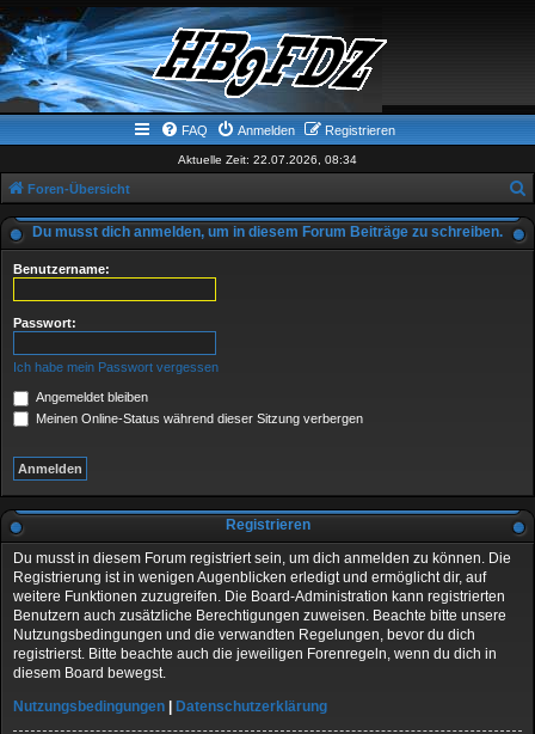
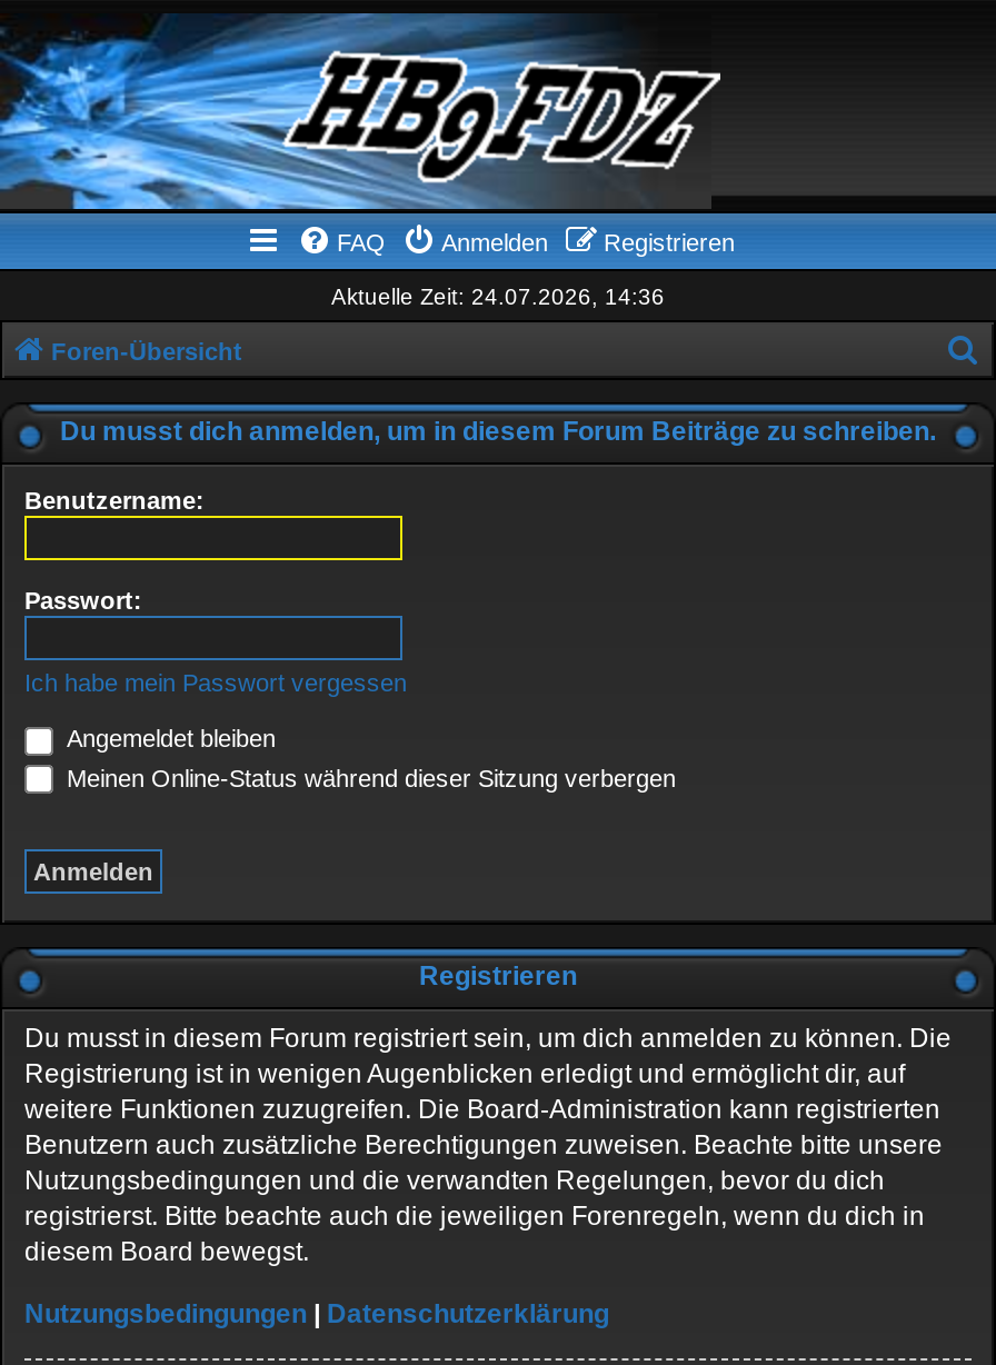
- Aktuelle Zeit: 22.07.2026, 08:34
+ Aktuelle Zeit: 24.07.2026, 14:36
